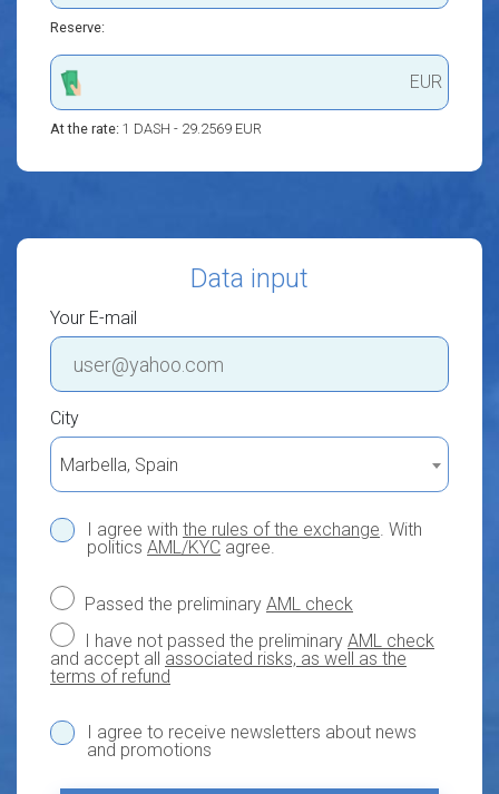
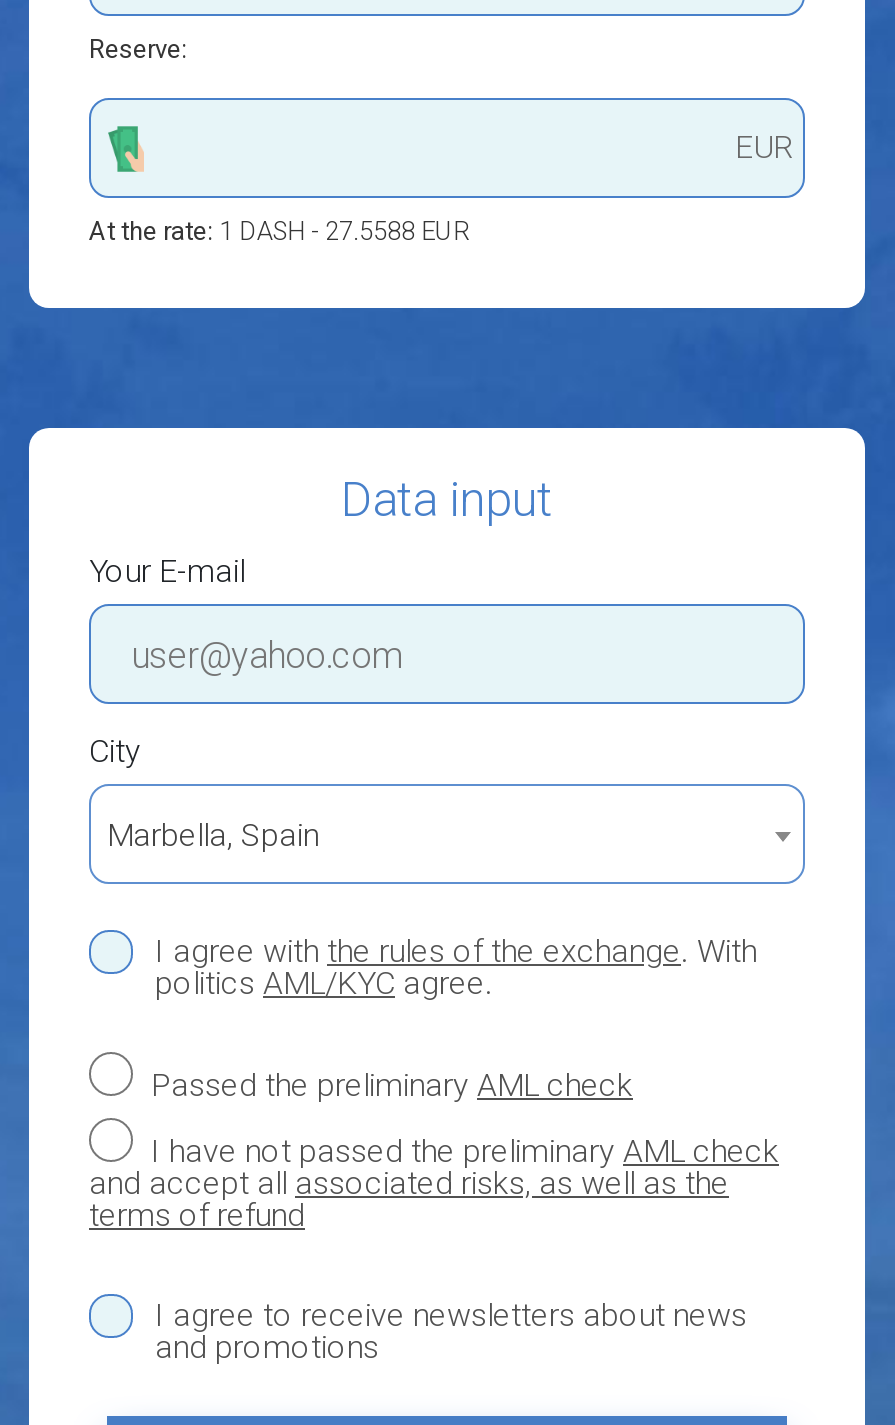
- At the rate: 1 DASH - 29.2569 EUR
+ At the rate: 1 DASH - 27.5588 EUR
